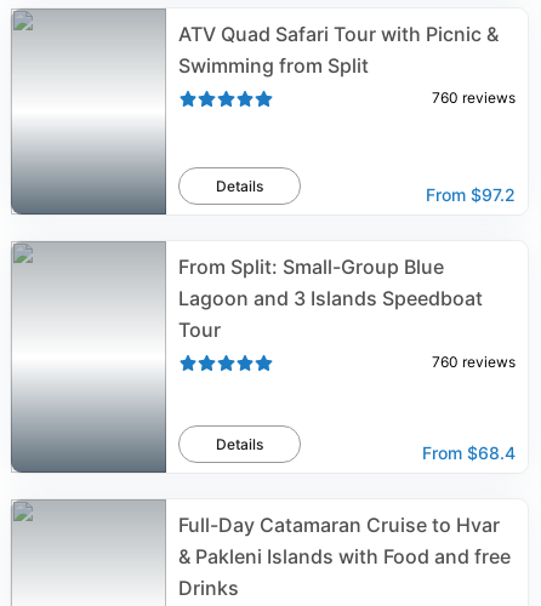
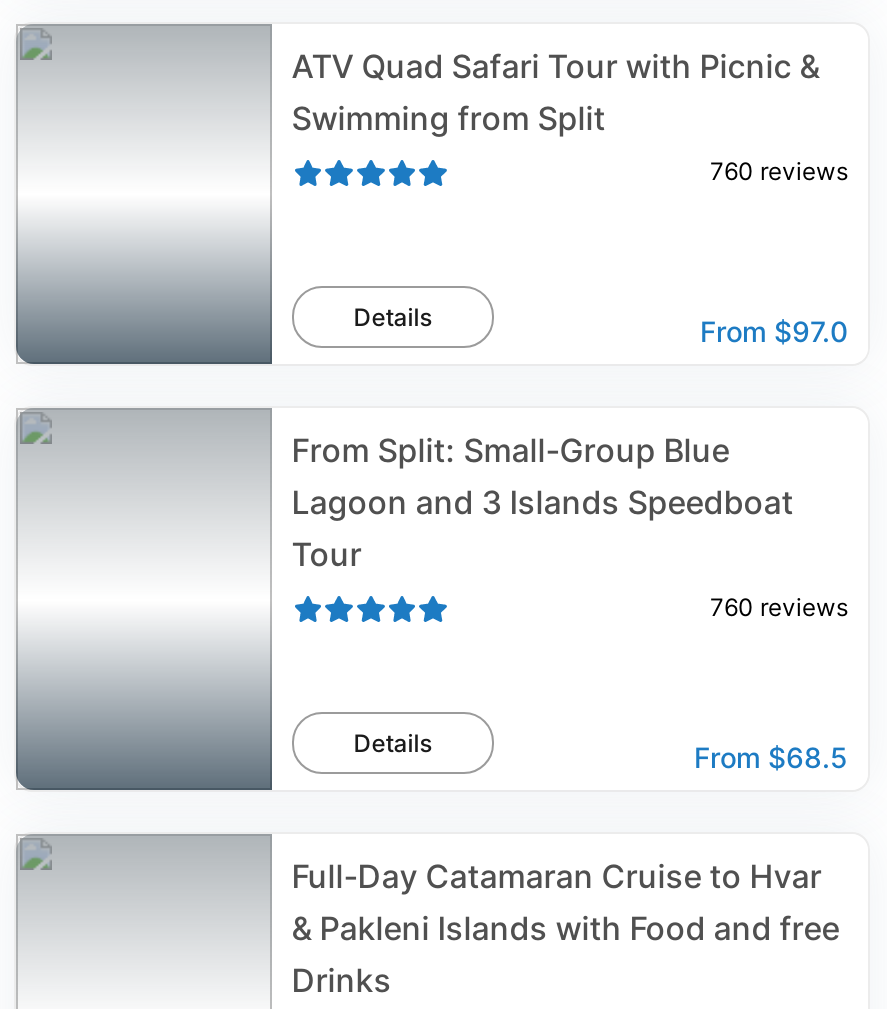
- From $97.2
+ From $97.0

- From $68.4
+ From $68.5
